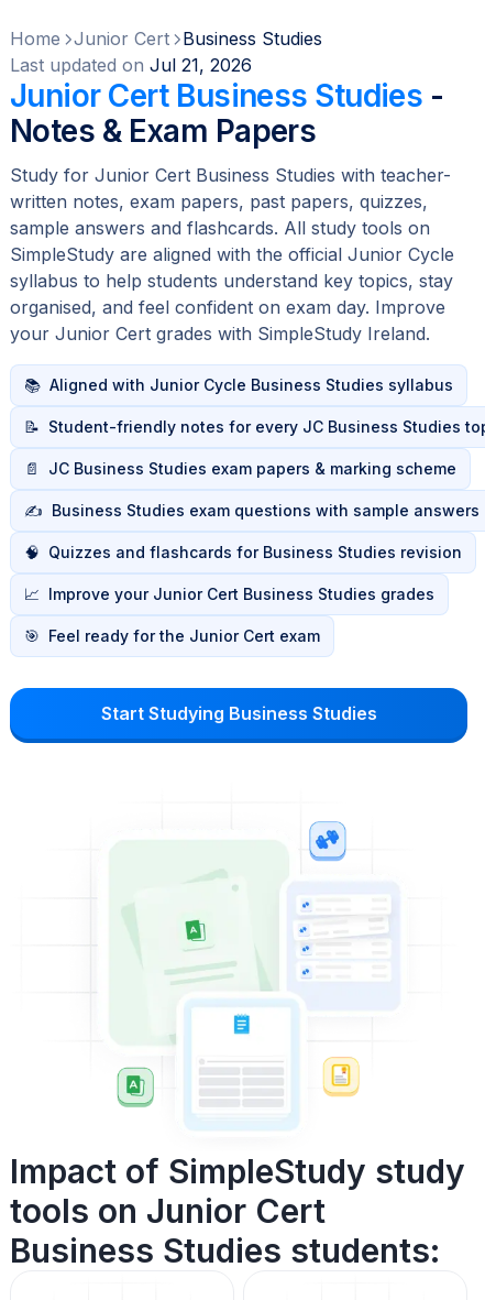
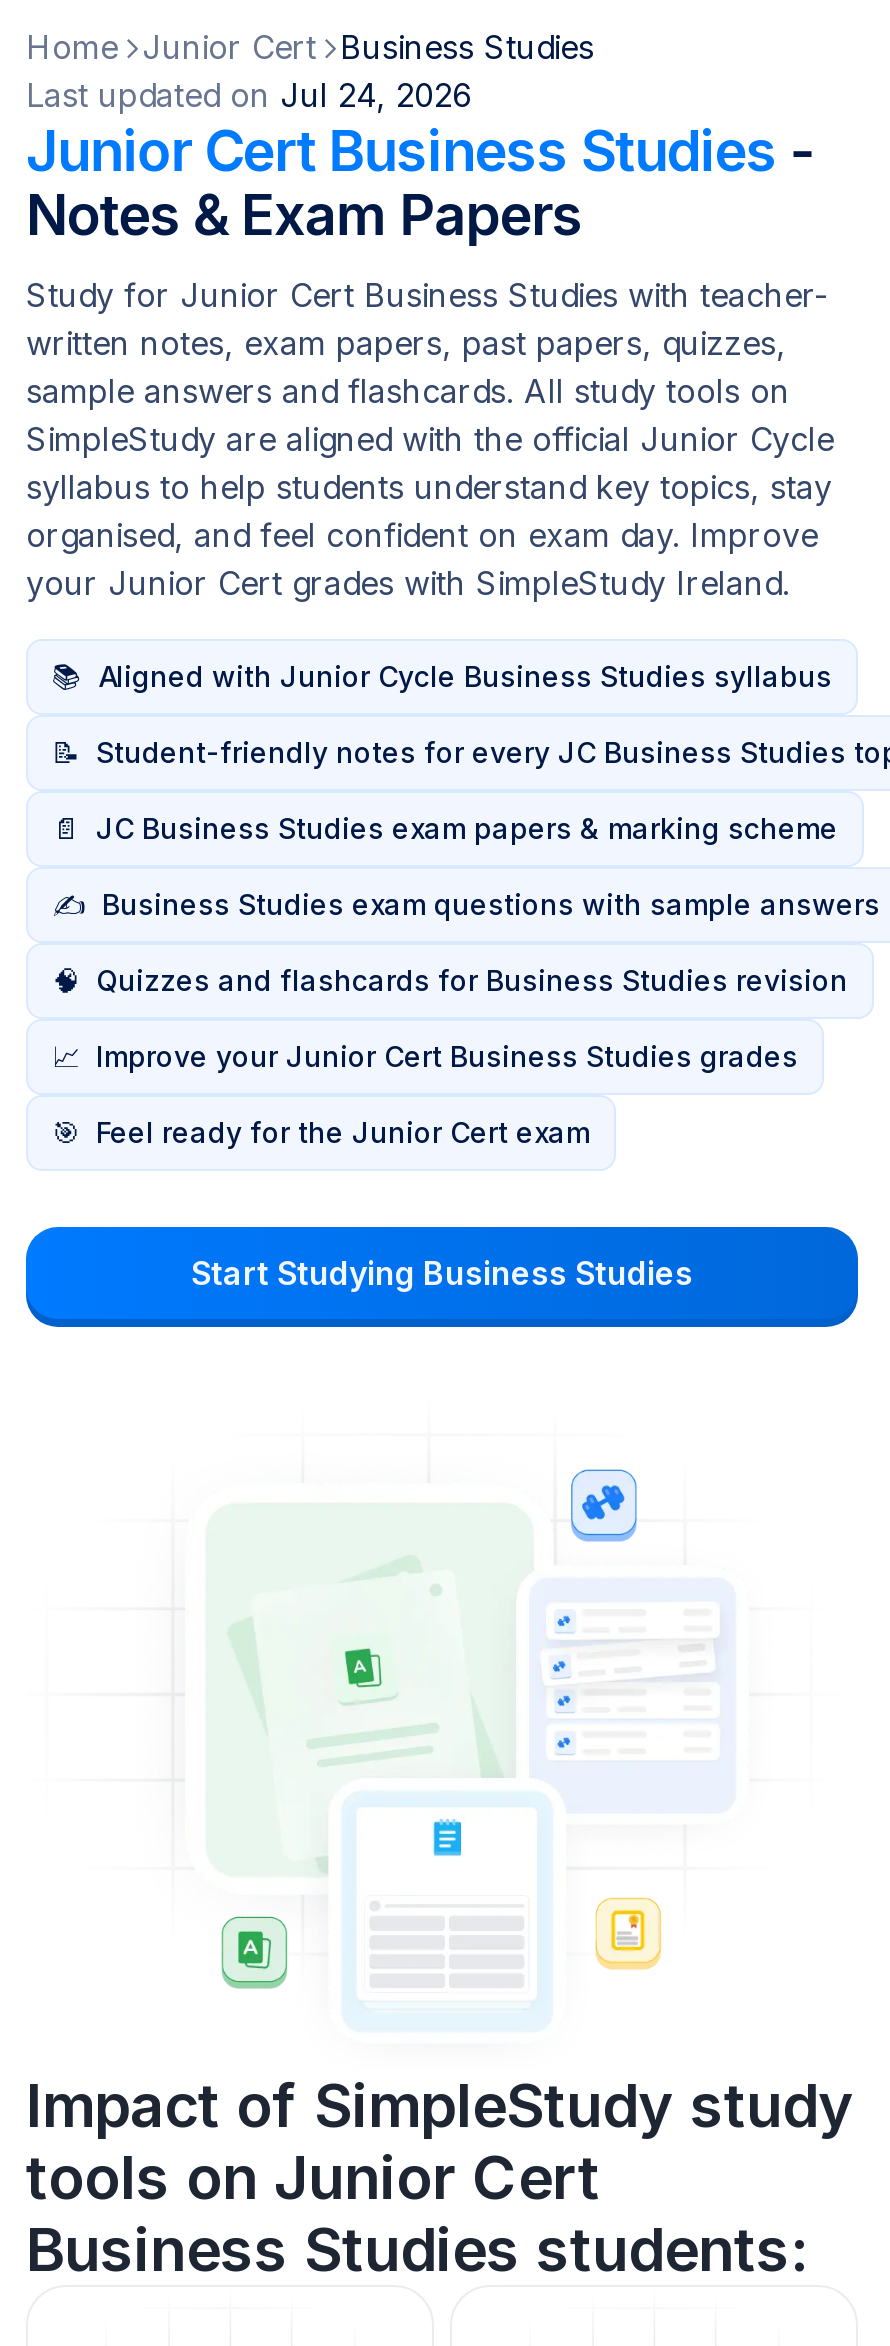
- Last updated on Jul 21, 2026
+ Last updated on Jul 24, 2026
